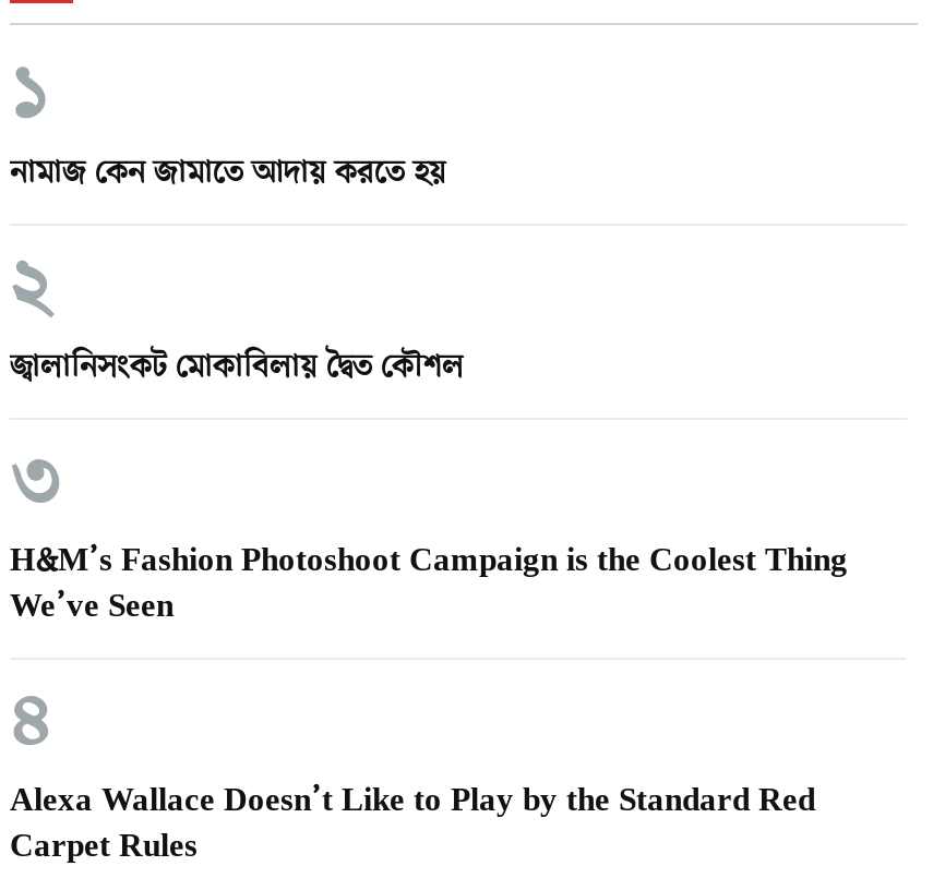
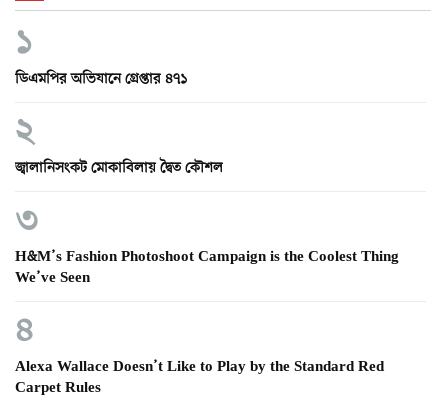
- নামাজ কেন জামাতে আদায় করতে হয়
+ ডিএমপির অভিযানে গ্রেপ্তার ৪৭১
